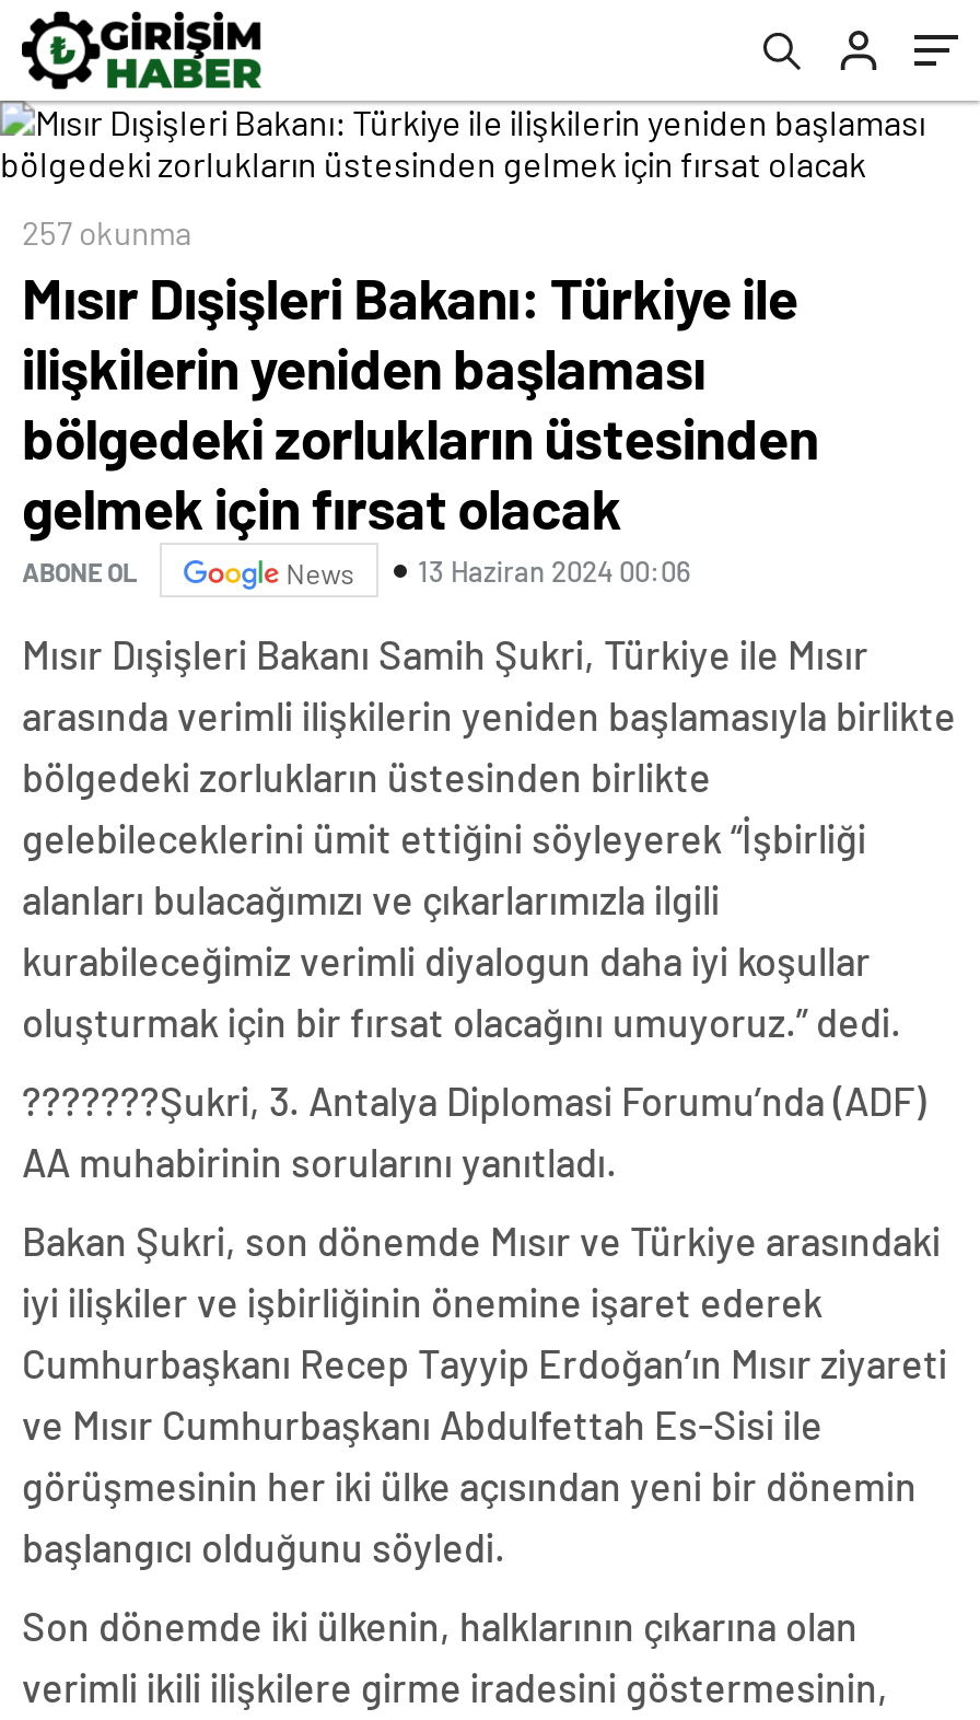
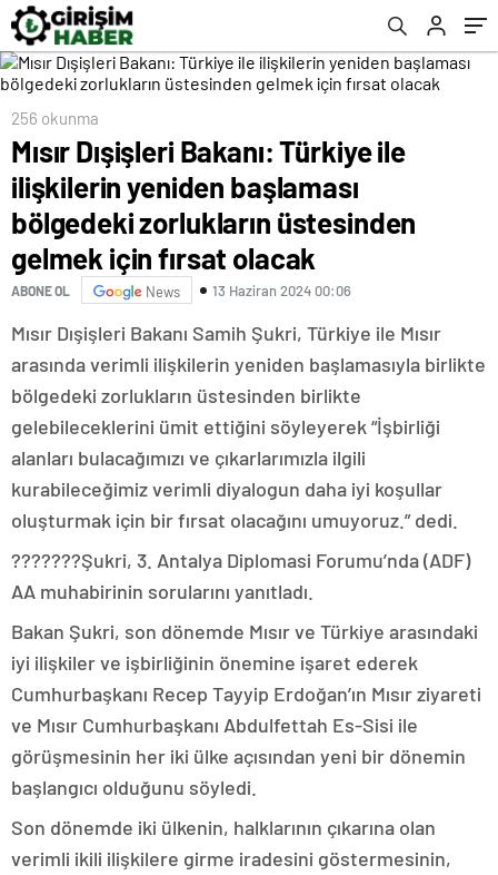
- 257 okunma
+ 256 okunma
